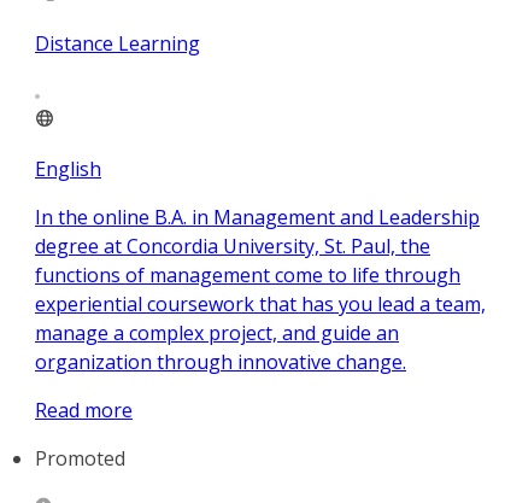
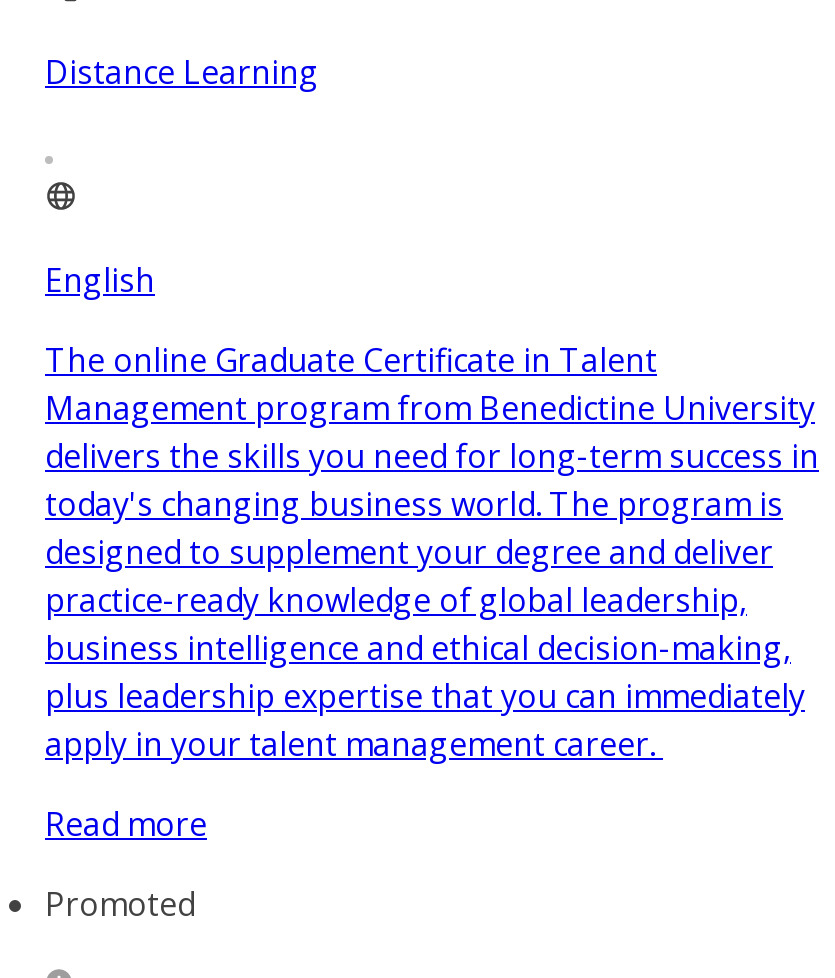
- In the online B.A. in Management and Leadership
- degree at Concordia University, St. Paul, the
- functions of management come to life through
- experiential coursework that has you lead a team,
- manage a complex project, and guide an
- organization through innovative change.
+ The online Graduate Certificate in Talent
+ Management program from Benedictine University
+ delivers the skills you need for long-term success in
+ today's changing business world. The program is
+ designed to supplement your degree and deliver
+ practice-ready knowledge of global leadership,
+ business intelligence and ethical decision-making,
+ plus leadership expertise that you can immediately
+ apply in your talent management career.
